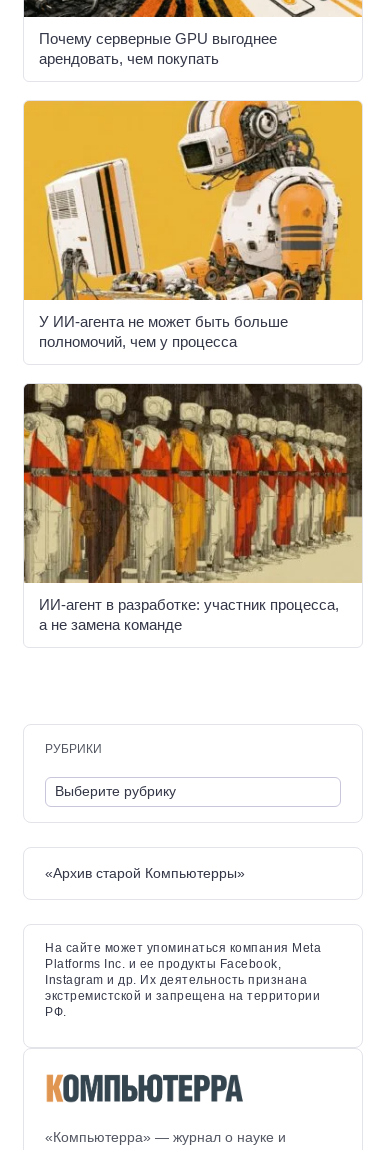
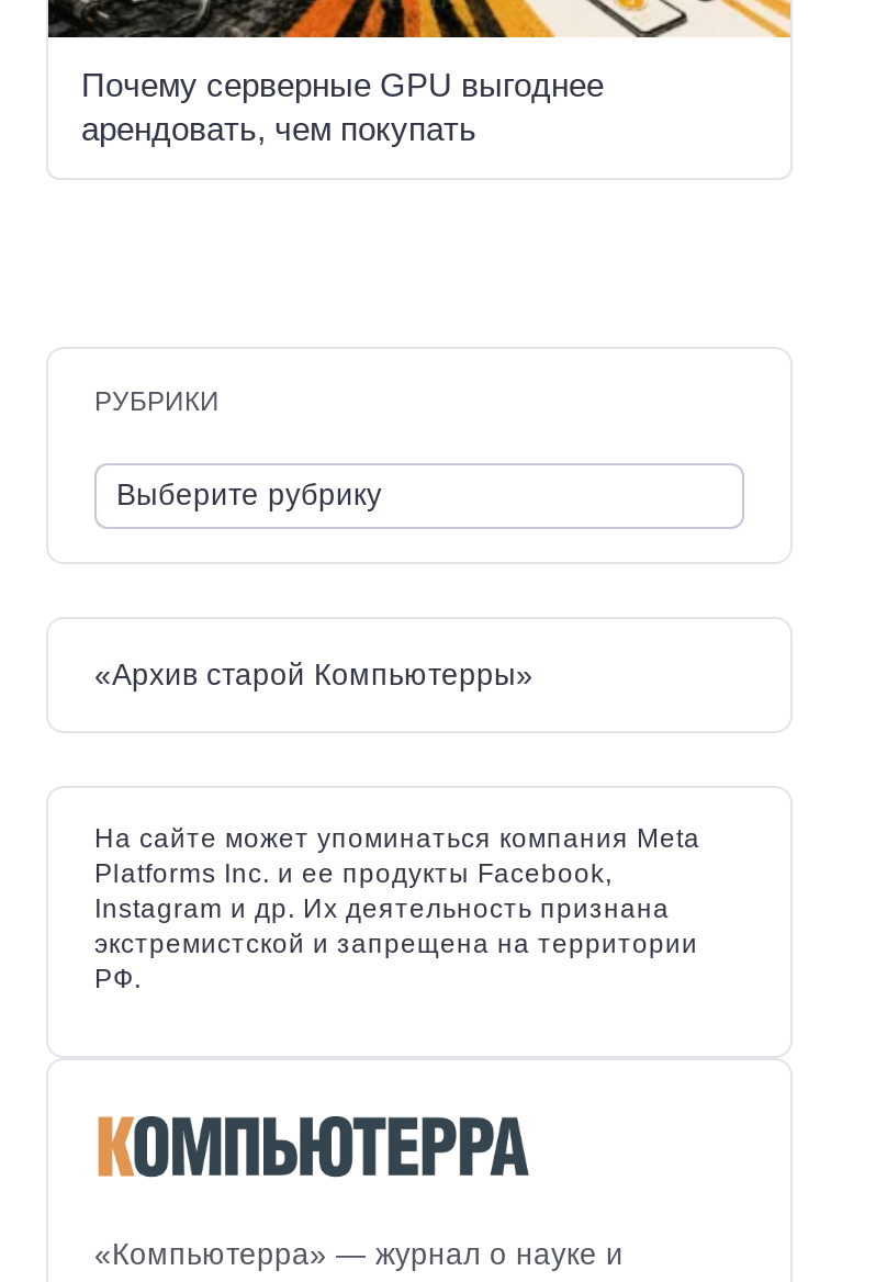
- [image]
- У ИИ-агента не может быть больше
- полномочий, чем у процесса

- [image]
- ИИ-агент в разработке: участник процесса,
- а не замена команде
